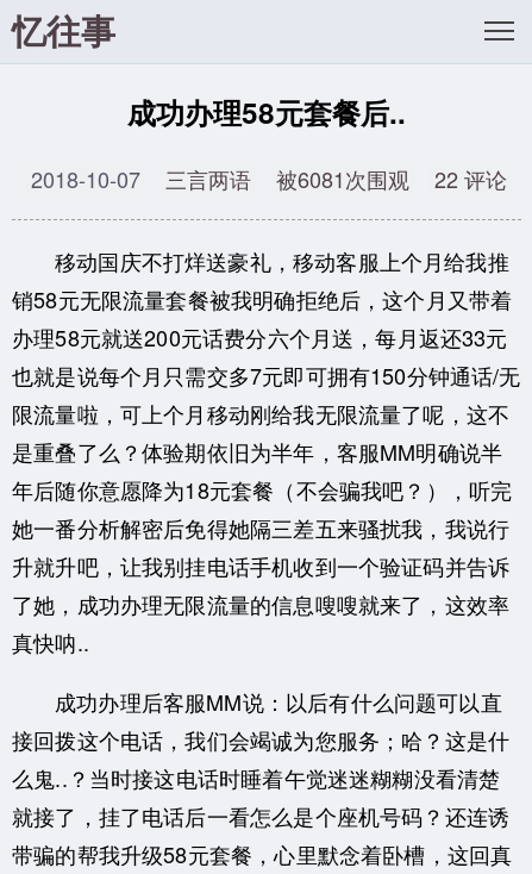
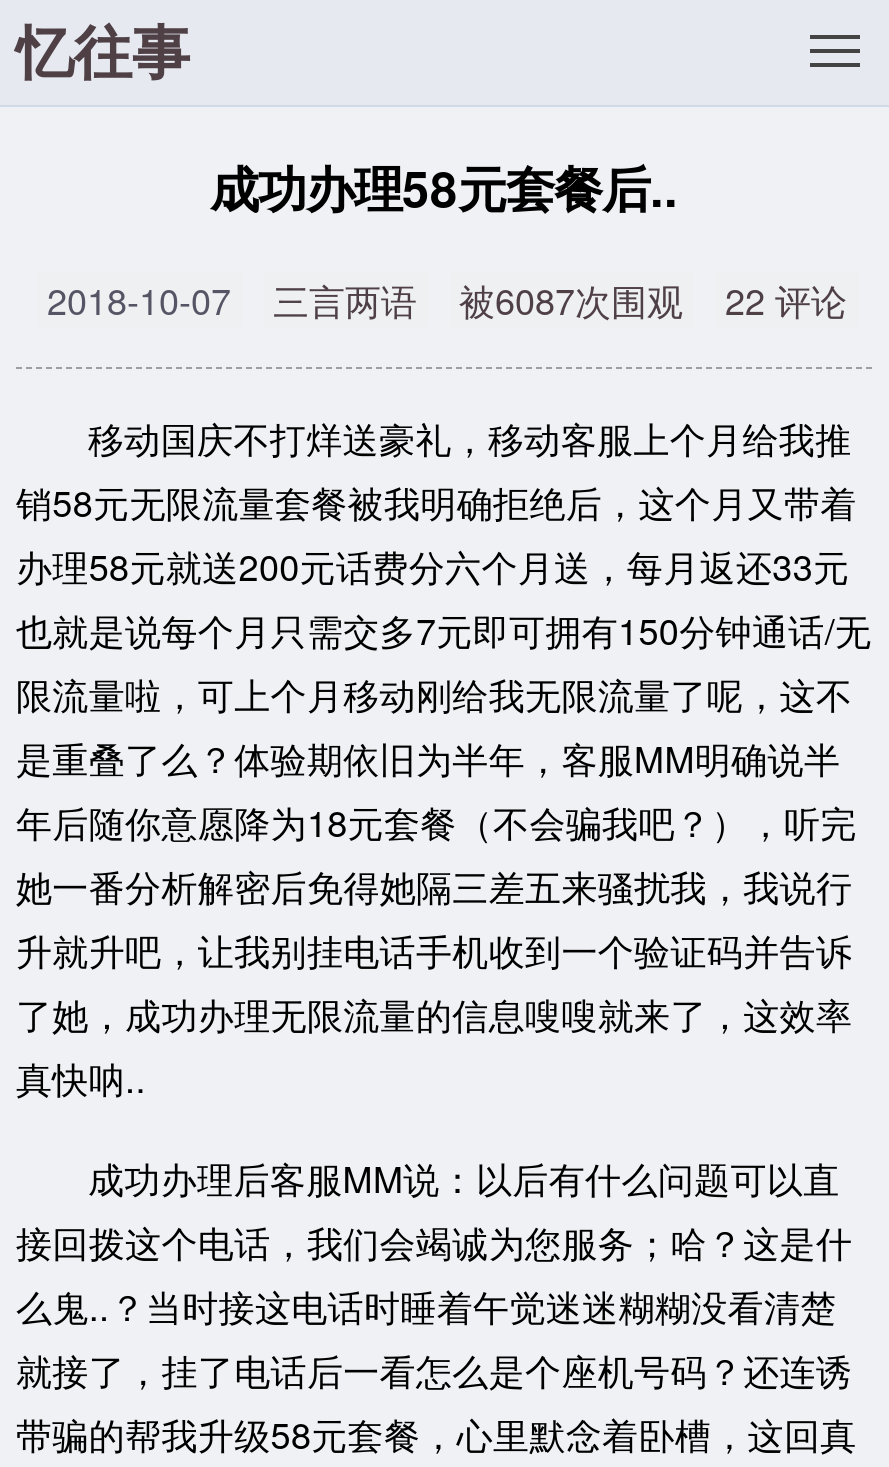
- 2018-10-07 三言两语 被6081次围观 22 评论
+ 2018-10-07 三言两语 被6087次围观 22 评论
